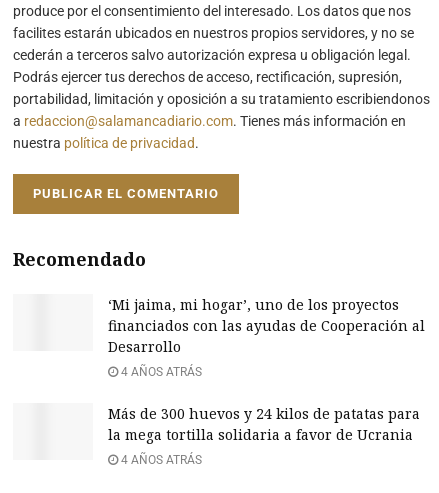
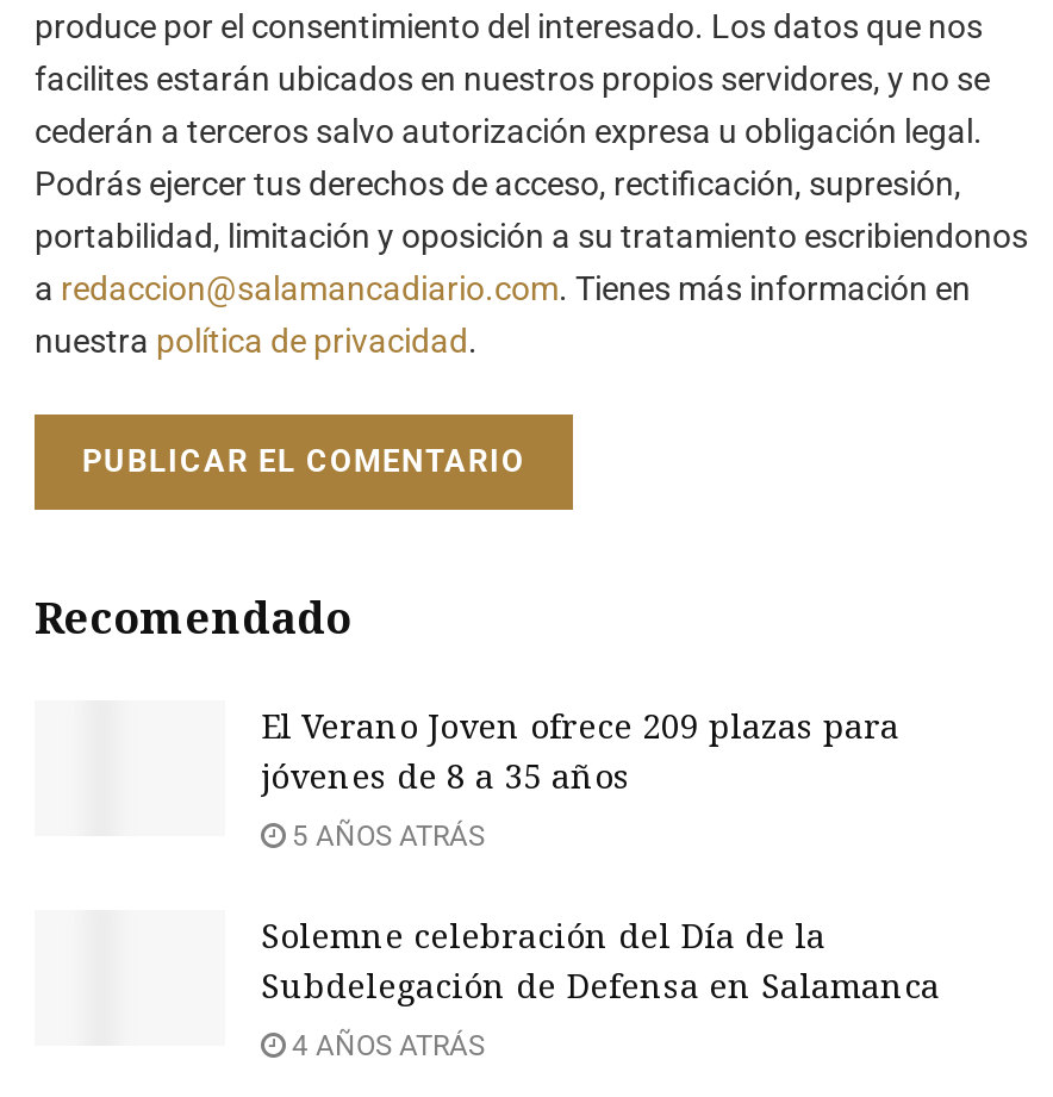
- ‘Mi jaima, mi hogar’, uno de los proyectos
- financiados con las ayudas de Cooperación al
- Desarrollo
+ El Verano Joven ofrece 209 plazas para
+ jóvenes de 8 a 35 años

- 4 AÑOS ATRÁS
+ 5 AÑOS ATRÁS

- Más de 300 huevos y 24 kilos de patatas para
- la mega tortilla solidaria a favor de Ucrania
+ Solemne celebración del Día de la
+ Subdelegación de Defensa en Salamanca
